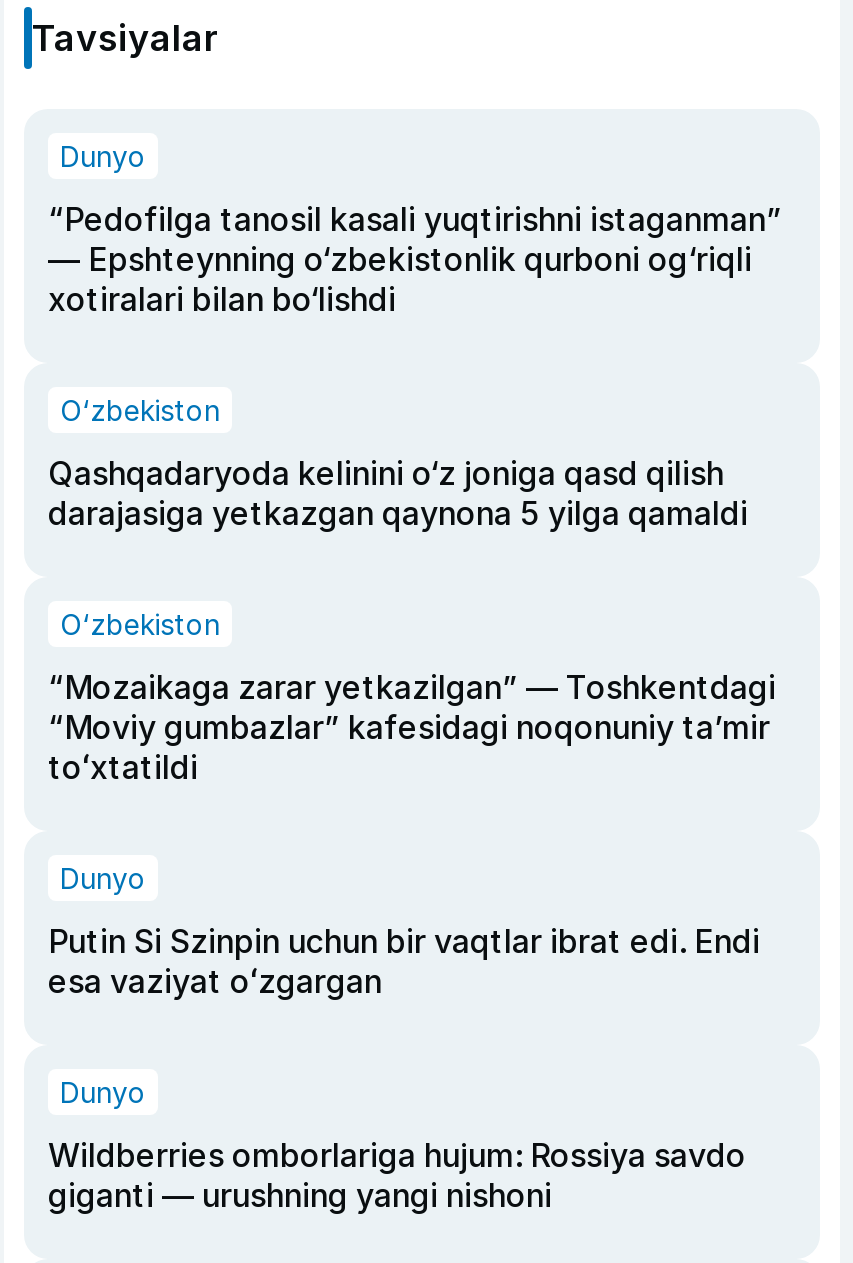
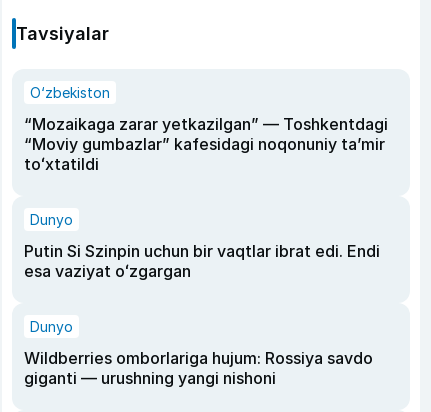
- Dunyo
- “Pedofilga tanosil kasali yuqtirishni istaganman”
- — Epshteynning o‘zbekistonlik qurboni og‘riqli
- xotiralari bilan bo‘lishdi
- O‘zbekiston
- Qashqadaryoda kelinini o‘z joniga qasd qilish
- darajasiga yetkazgan qaynona 5 yilga qamaldi
